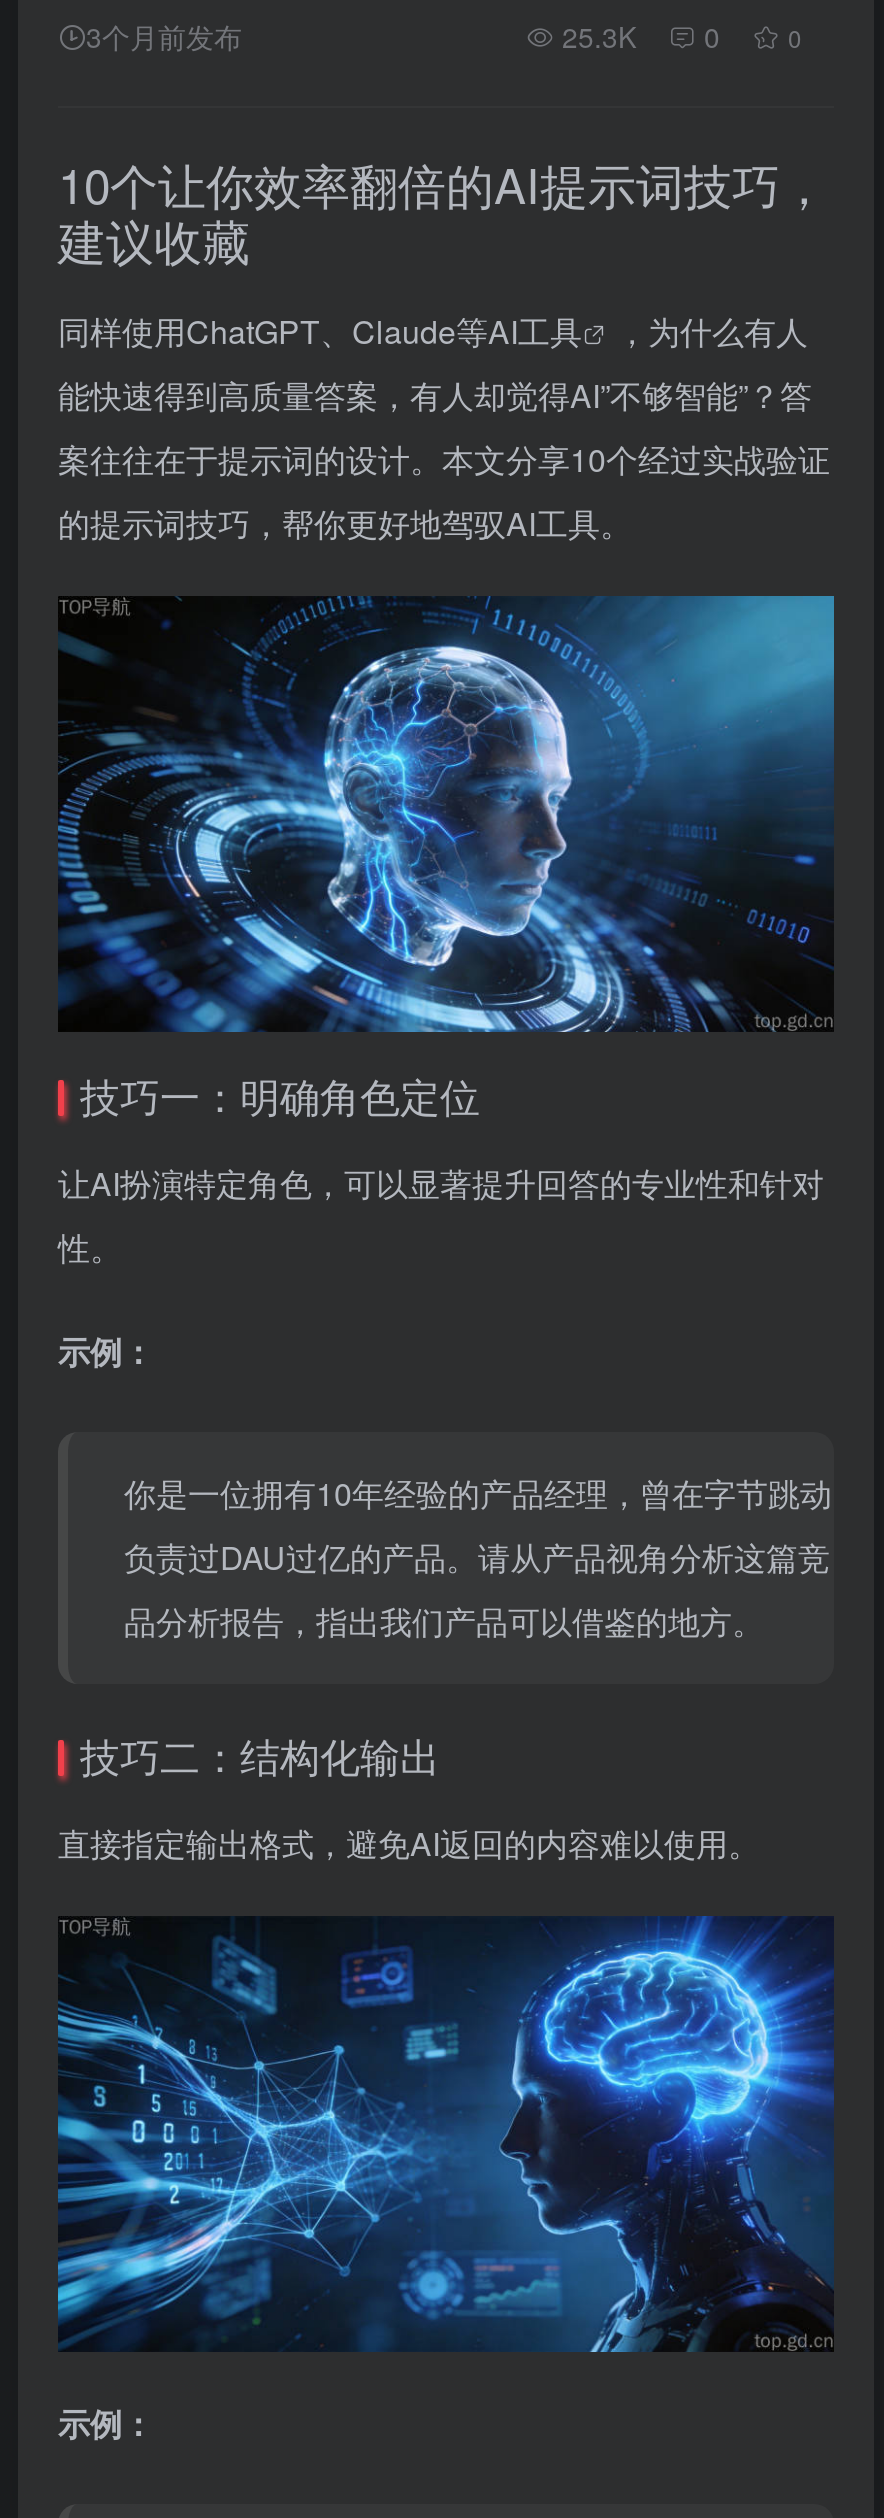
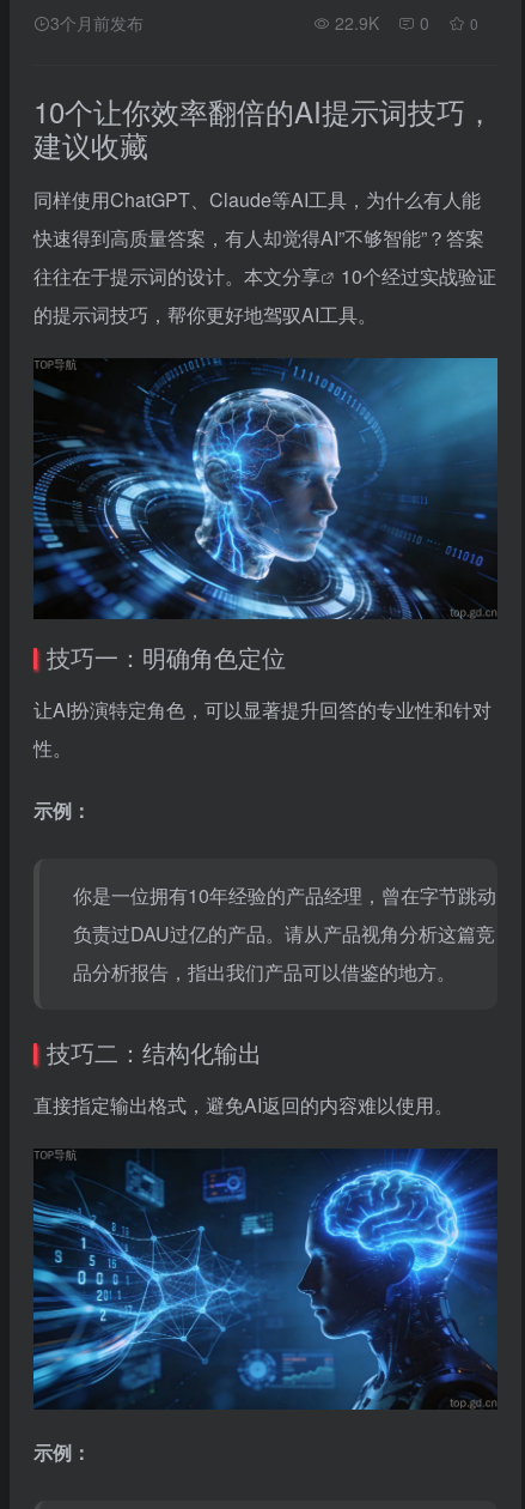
- 25.3K 0 0
+ 22.9K 0 0
